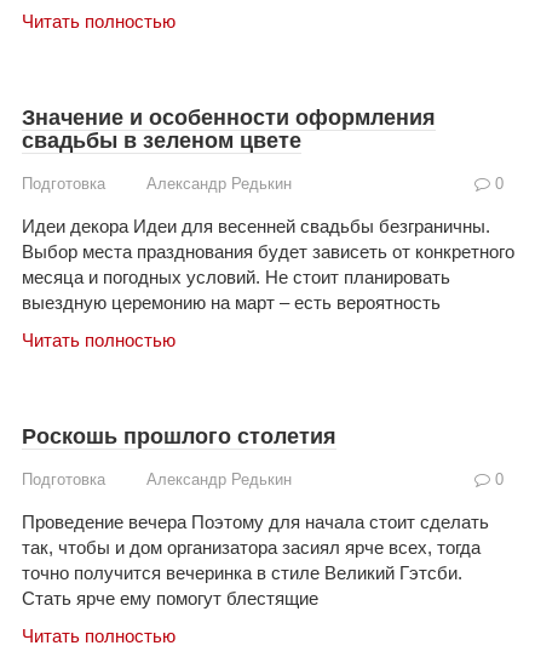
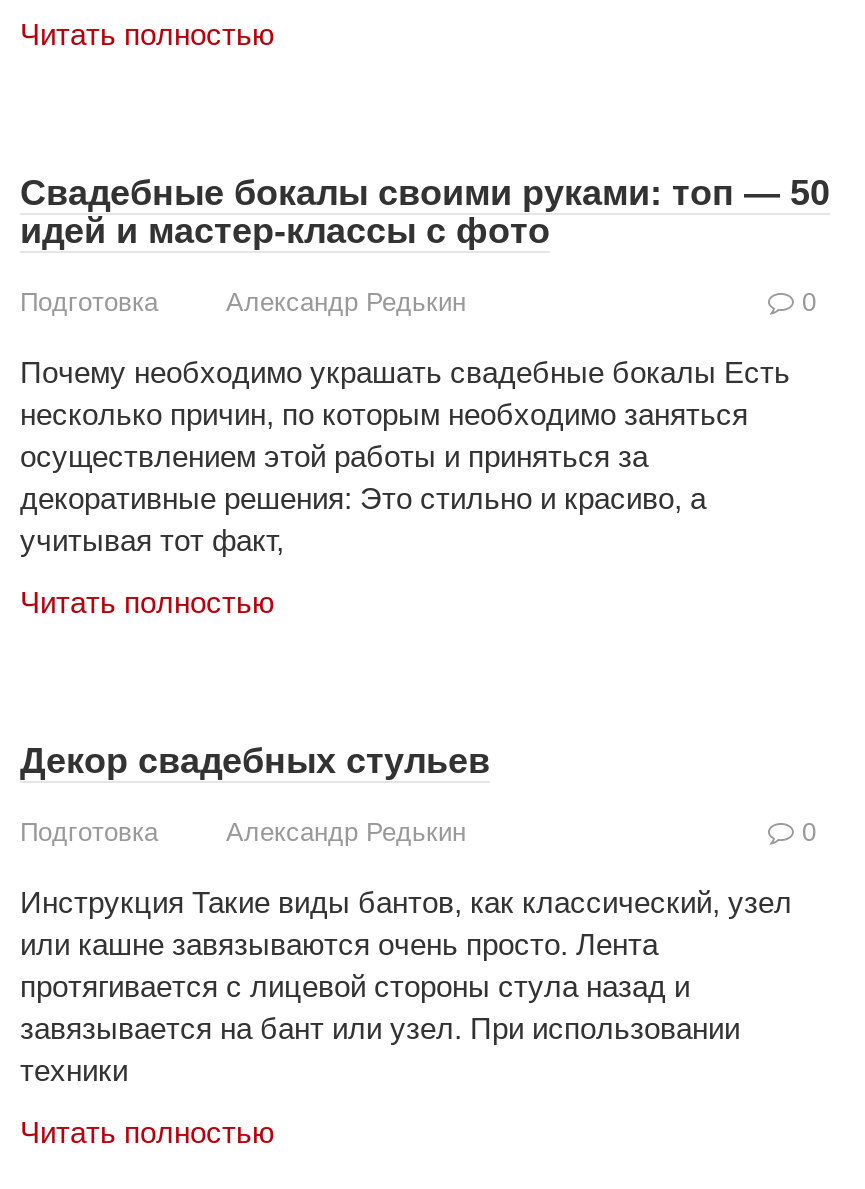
- Значение и особенности оформления
- свадьбы в зеленом цвете
+ Свадебные бокалы своими руками: топ — 50
+ идей и мастер-классы с фото

- Идеи декора Идеи для весенней свадьбы безграничны.
- Выбор места празднования будет зависеть от конкретного
- месяца и погодных условий. Не стоит планировать
- выездную церемонию на март – есть вероятность
+ Почему необходимо украшать свадебные бокалы Есть
+ несколько причин, по которым необходимо заняться
+ осуществлением этой работы и приняться за
+ декоративные решения: Это стильно и красиво, а
+ учитывая тот факт,

- Роскошь прошлого столетия
+ Декор свадебных стульев

- Проведение вечера Поэтому для начала стоит сделать
- так, чтобы и дом организатора засиял ярче всех, тогда
- точно получится вечеринка в стиле Великий Гэтсби.
- Стать ярче ему помогут блестящие
+ Инструкция Такие виды бантов, как классический, узел
+ или кашне завязываются очень просто. Лента
+ протягивается с лицевой стороны стула назад и
+ завязывается на бант или узел. При использовании
+ техники
